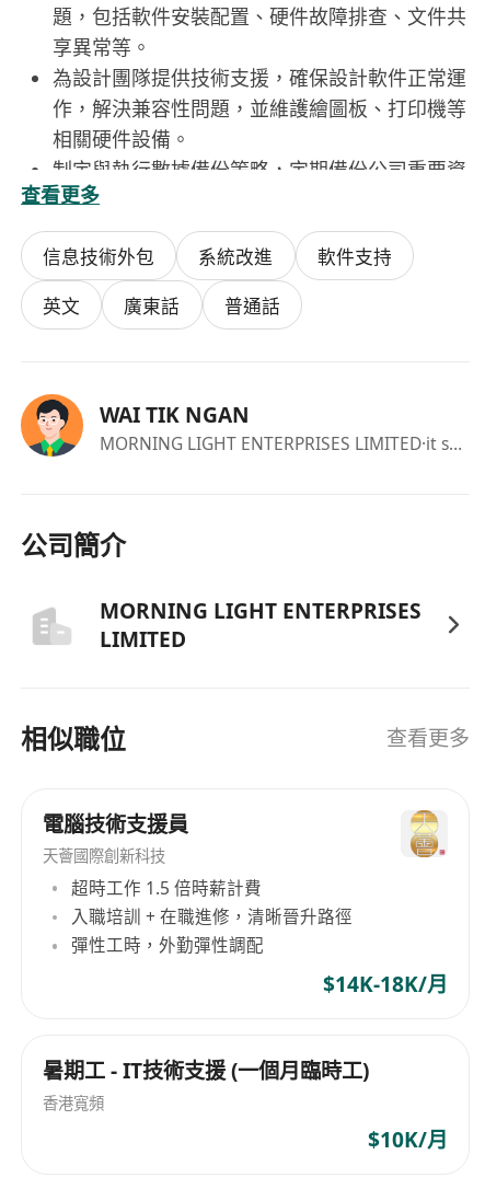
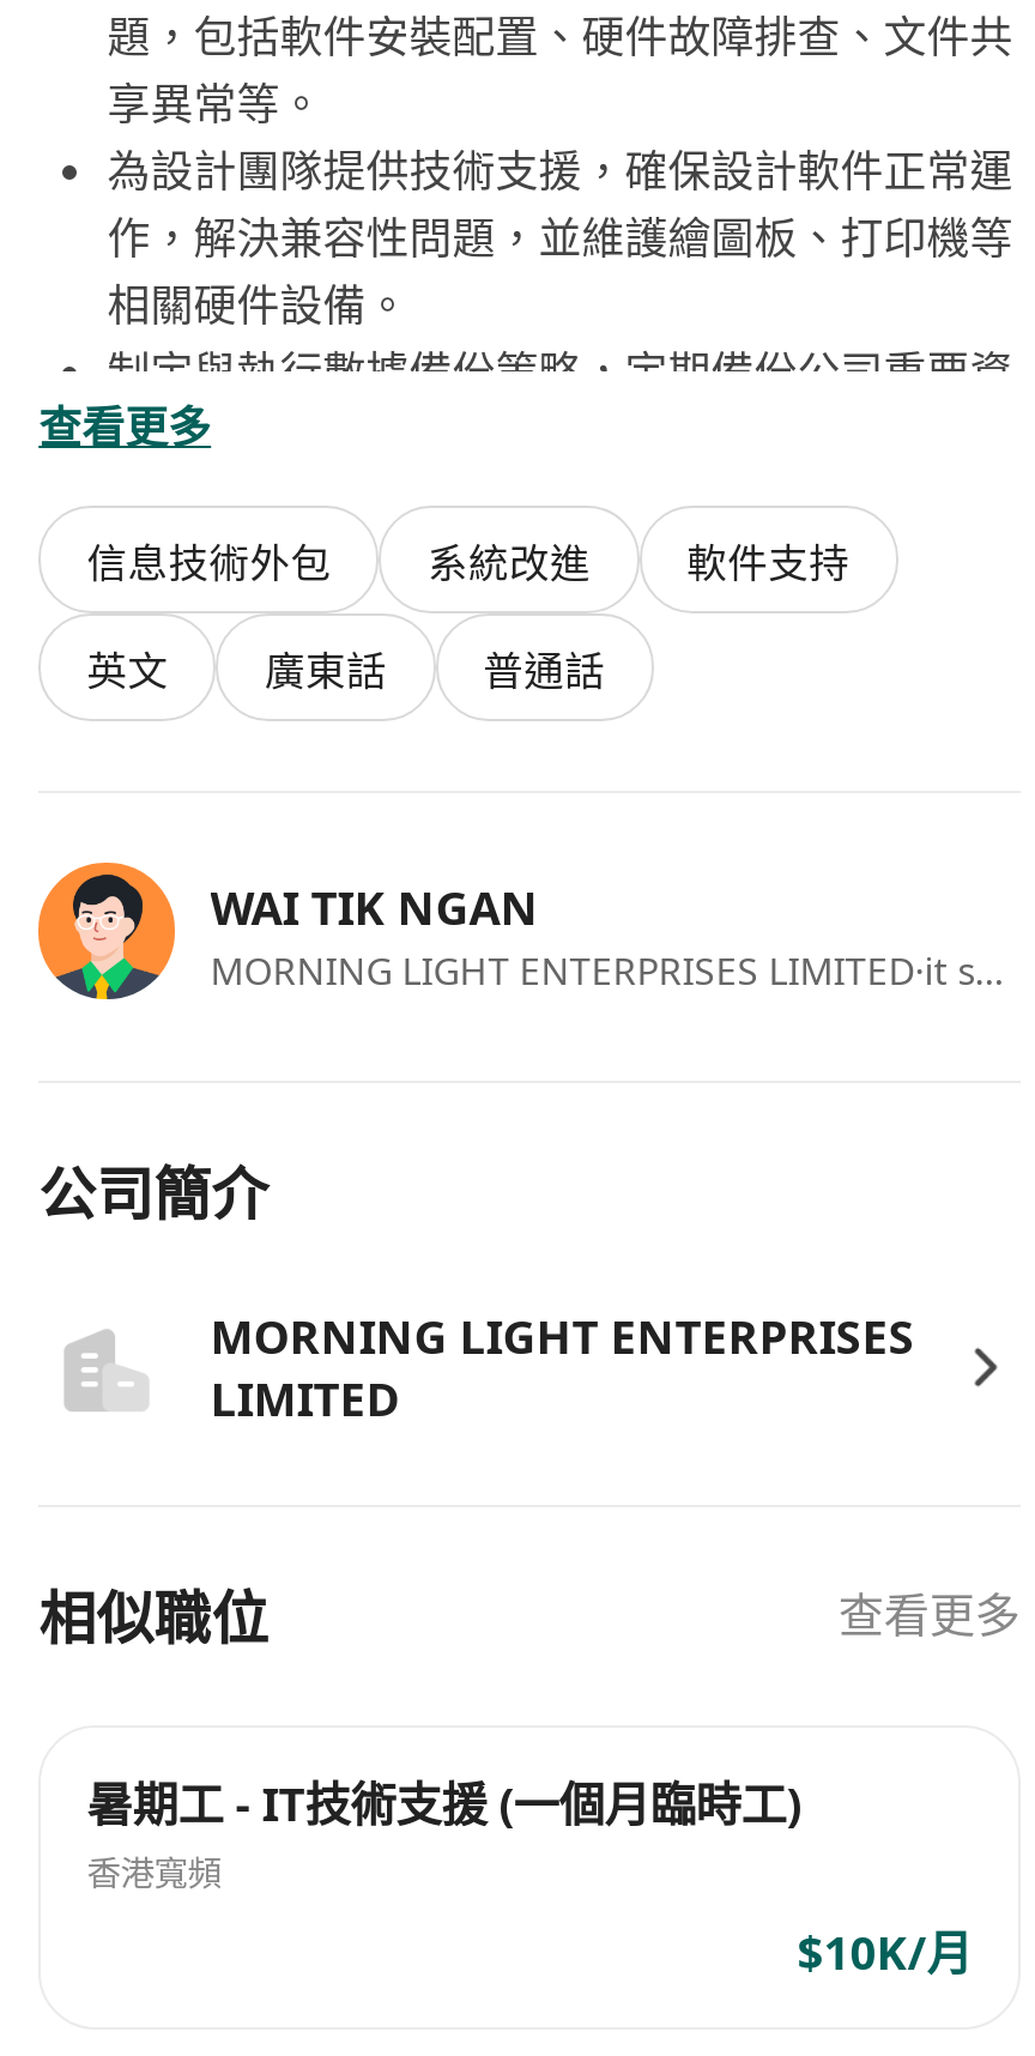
- [image]
- 電腦技術支援員
- 天薈國際創新科技
- 超時工作 1.5 倍時薪計費
- 入職培訓 + 在職進修，清晰晉升路徑
- 彈性工時，外勤彈性調配
- $14K-18K/月
